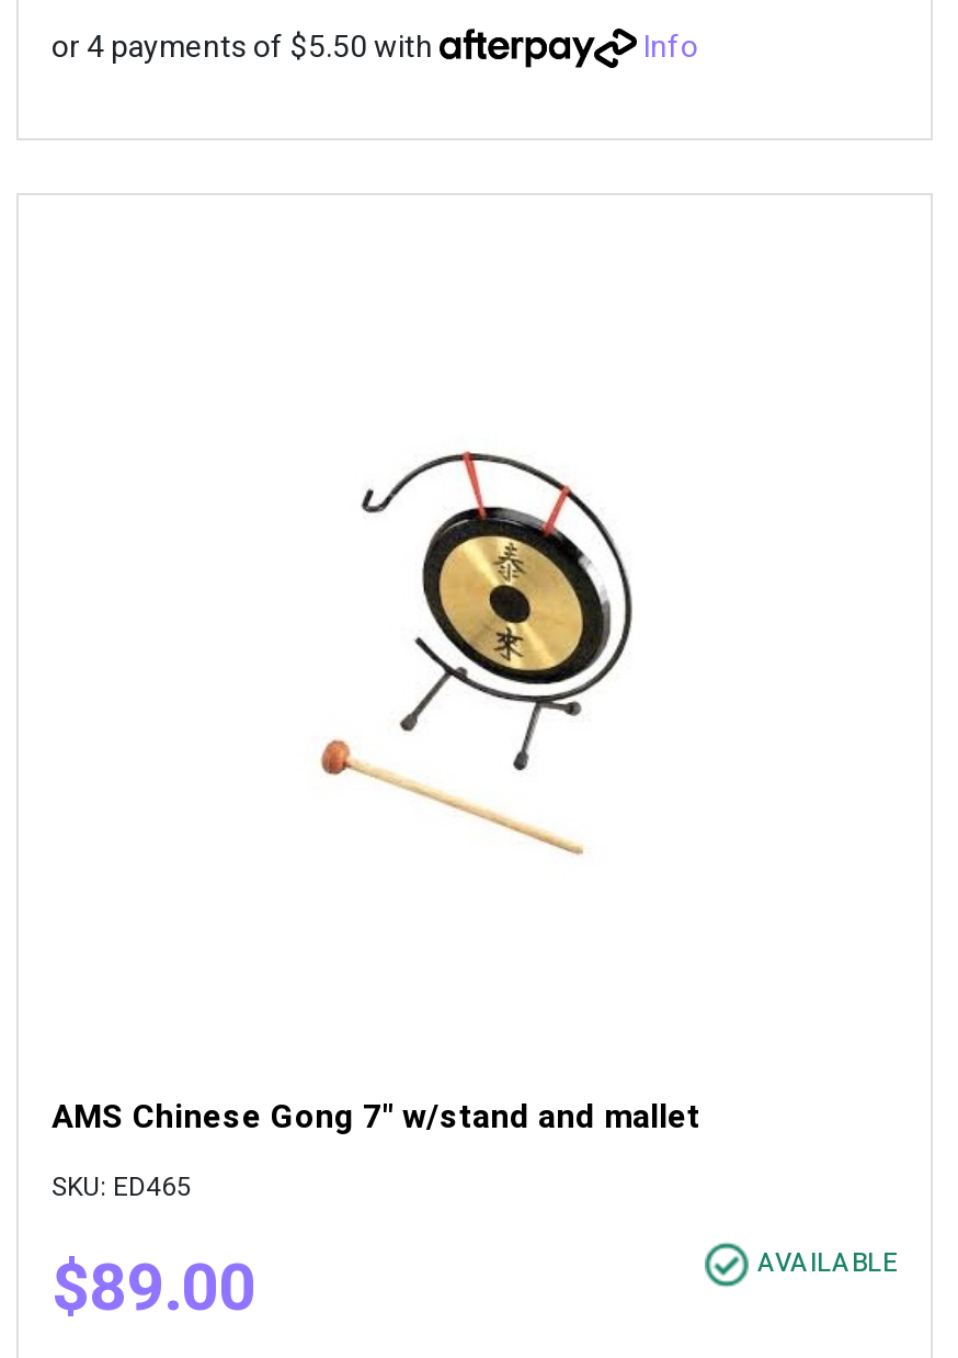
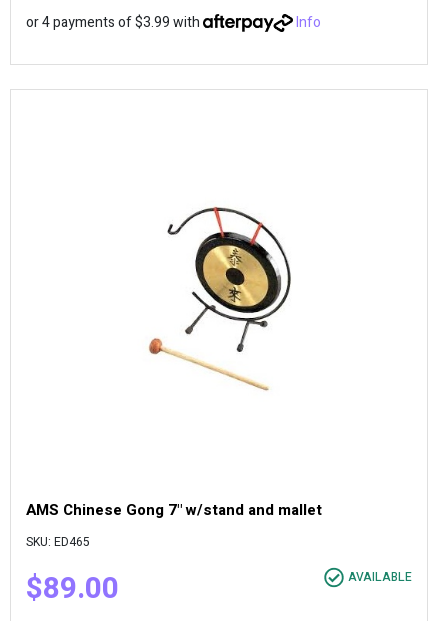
- or 4 payments of $5.50 with
+ or 4 payments of $3.99 with
